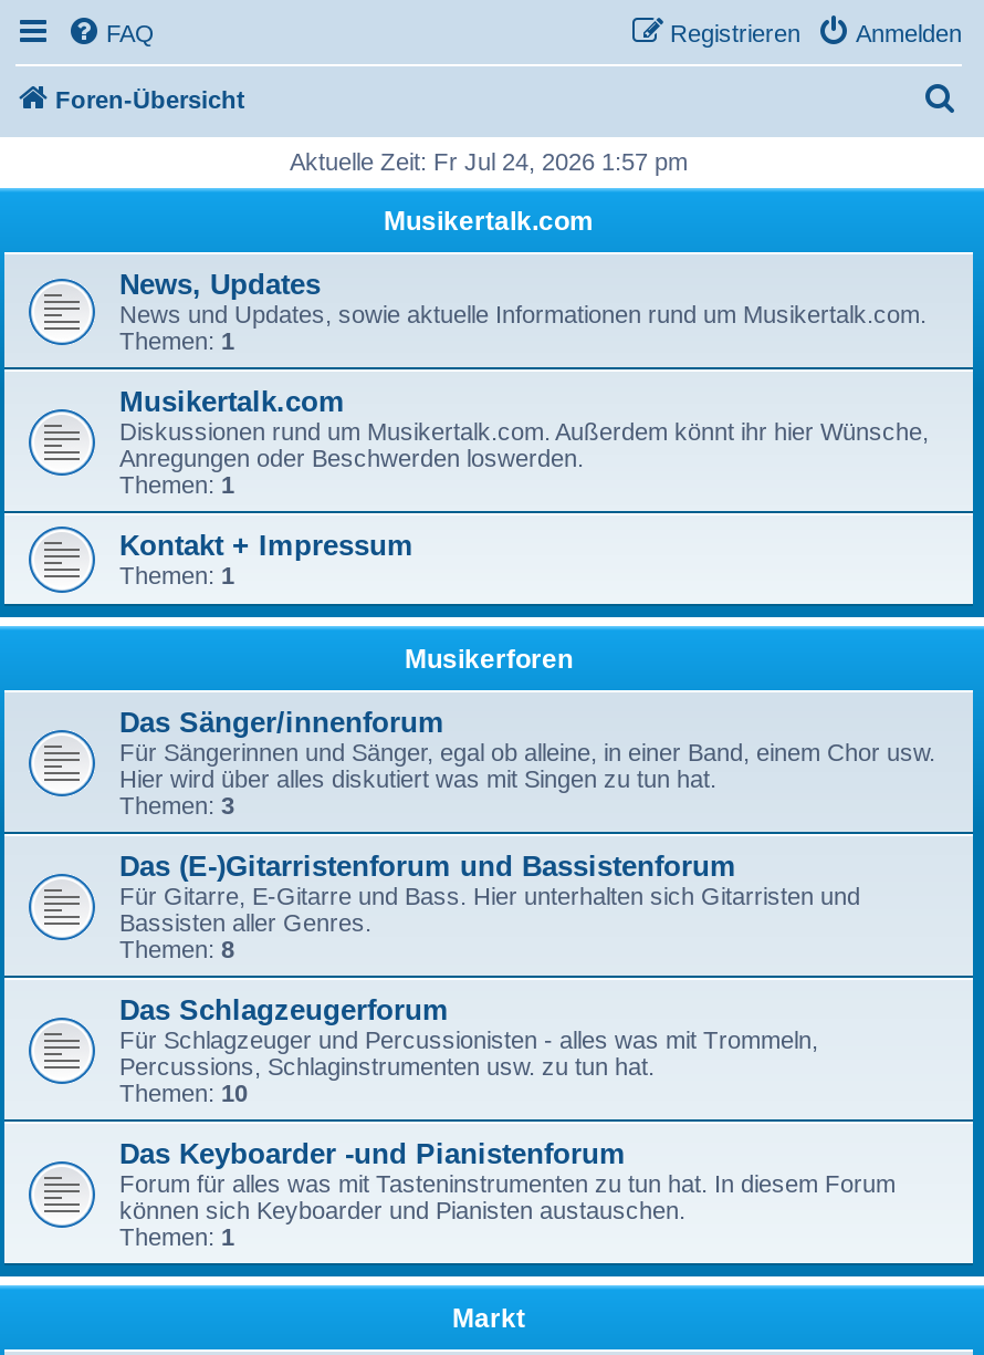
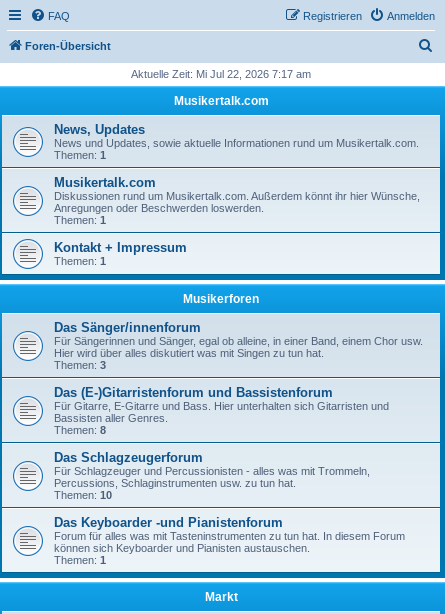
- Aktuelle Zeit: Fr Jul 24, 2026 1:57 pm
+ Aktuelle Zeit: Mi Jul 22, 2026 7:17 am
